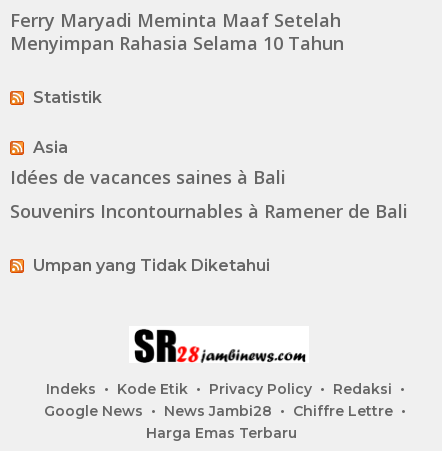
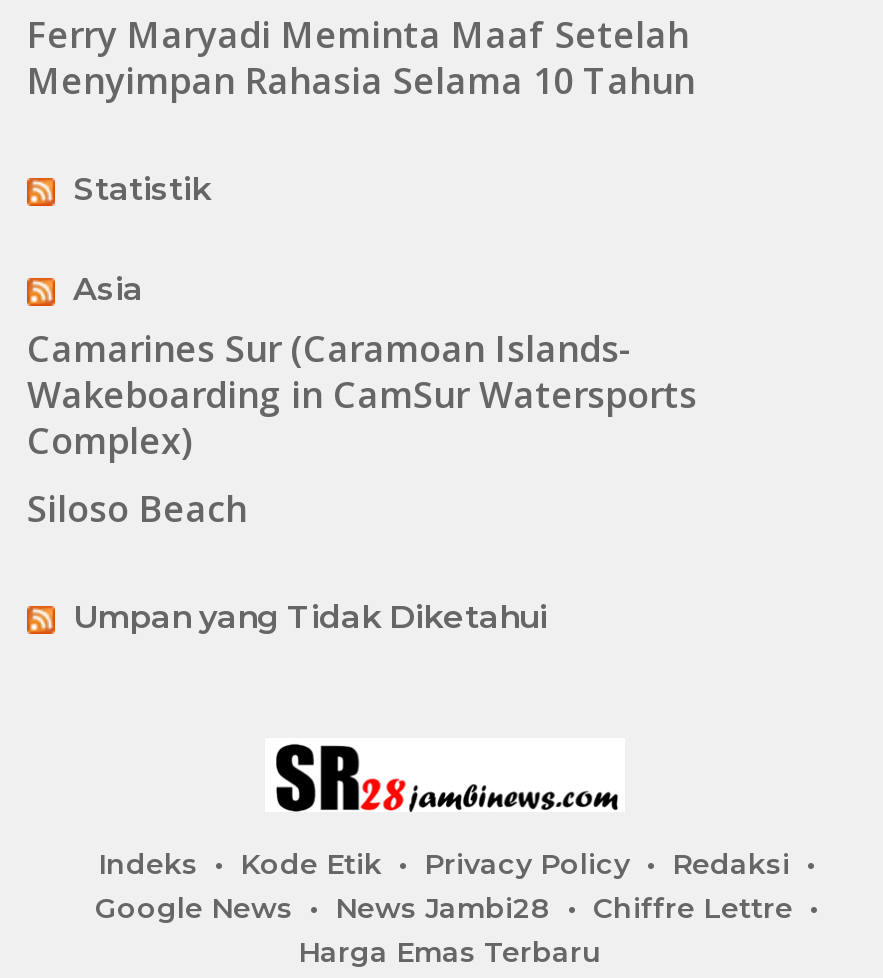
- Idées de vacances saines à Bali
- Souvenirs Incontournables à Ramener de Bali
+ Camarines Sur (Caramoan Islands-
+ Wakeboarding in CamSur Watersports
+ Complex)
+ Siloso Beach
